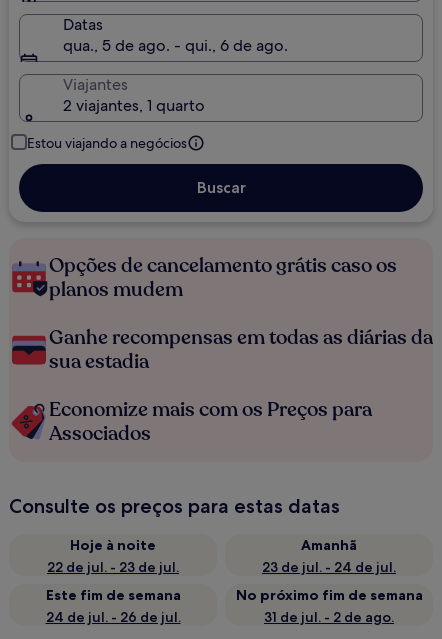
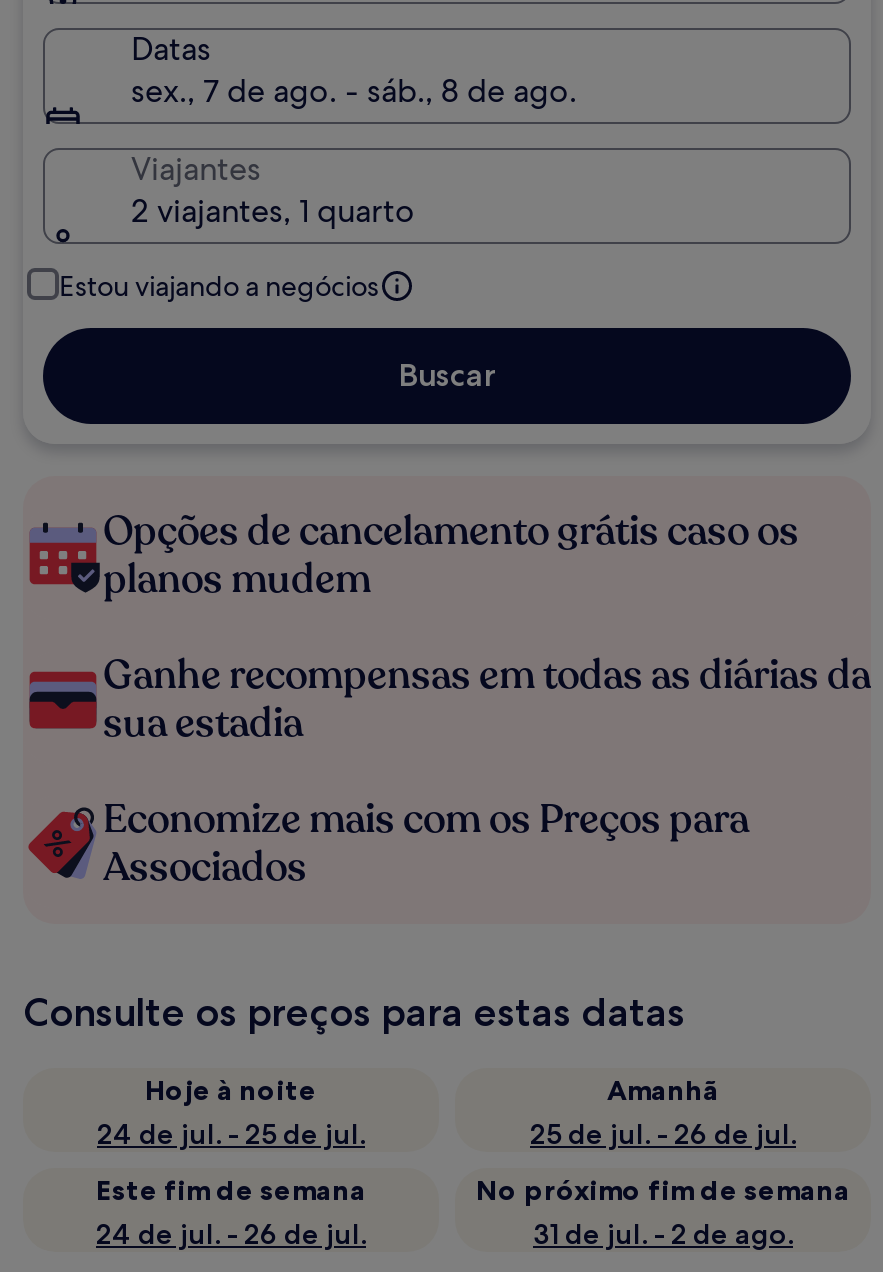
- qua., 5 de ago. - qui., 6 de ago.
+ sex., 7 de ago. - sáb., 8 de ago.

- 22 de jul. - 23 de jul.
+ 24 de jul. - 25 de jul.

- 23 de jul. - 24 de jul.
+ 25 de jul. - 26 de jul.
